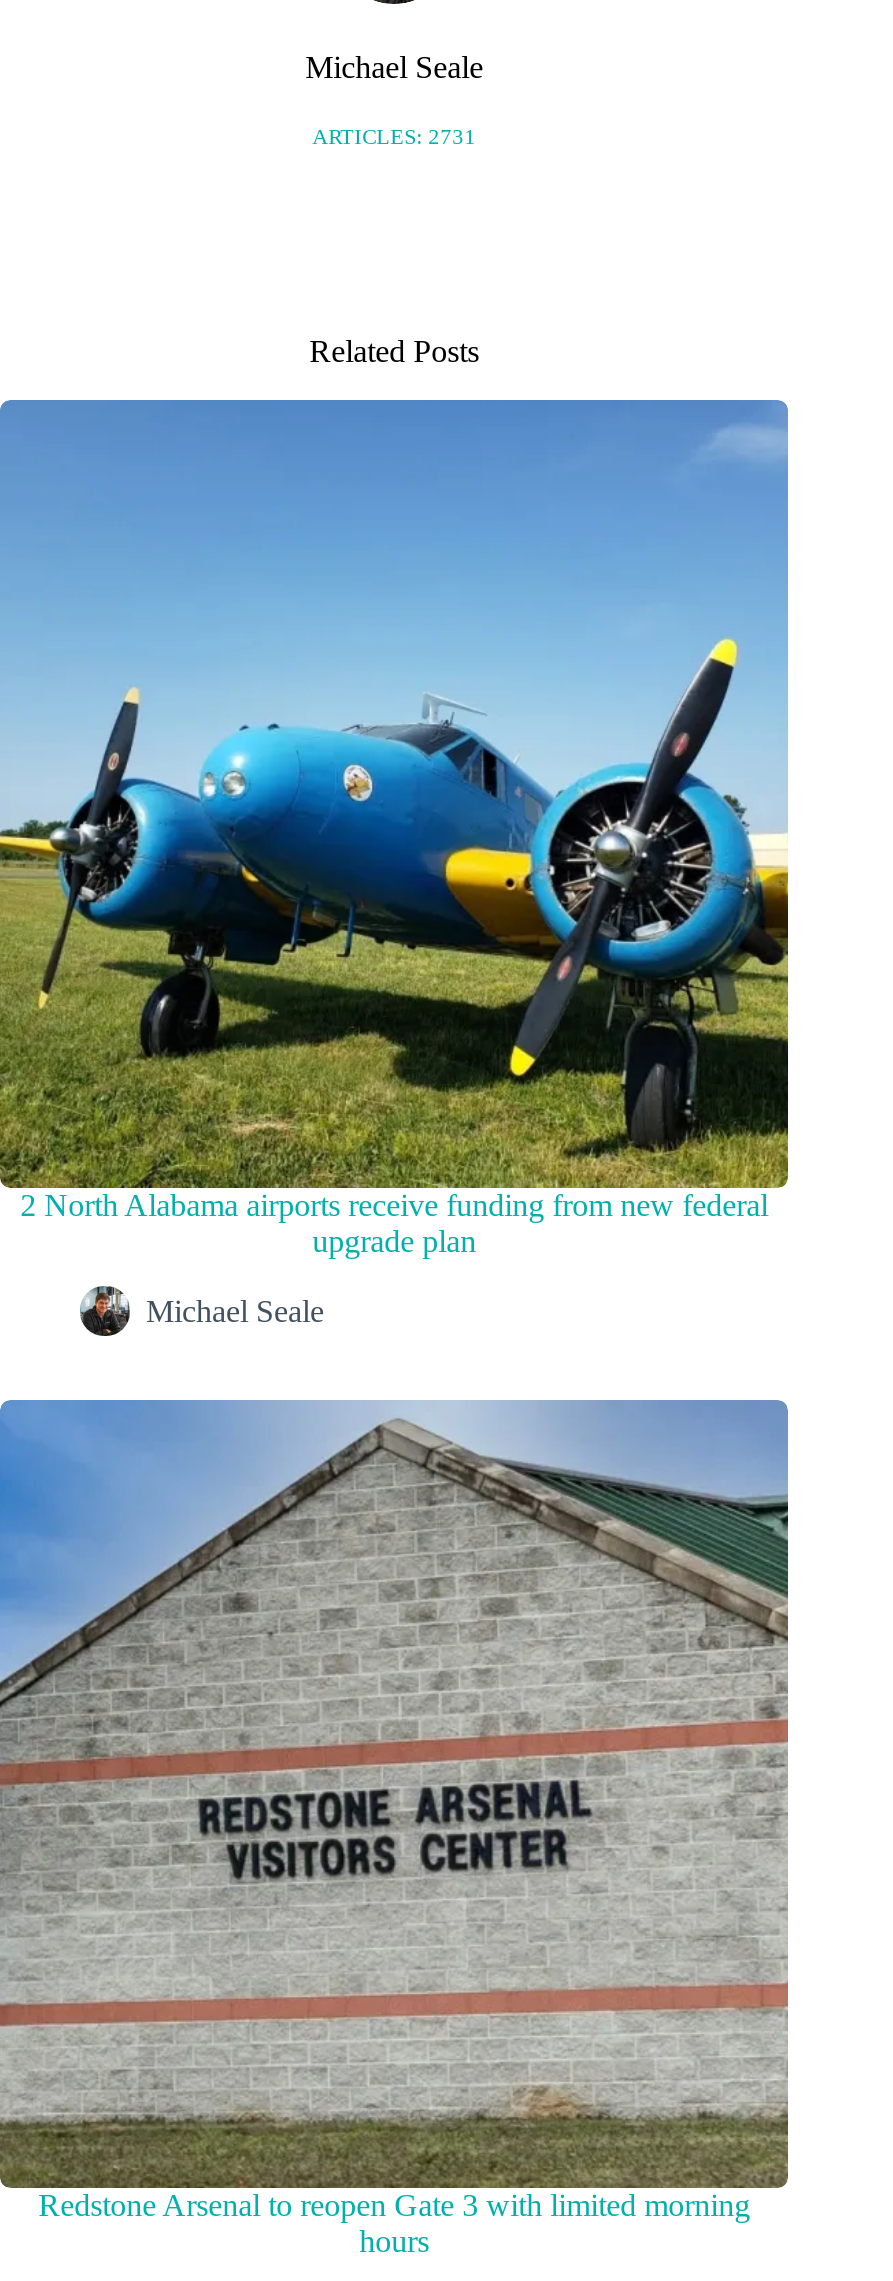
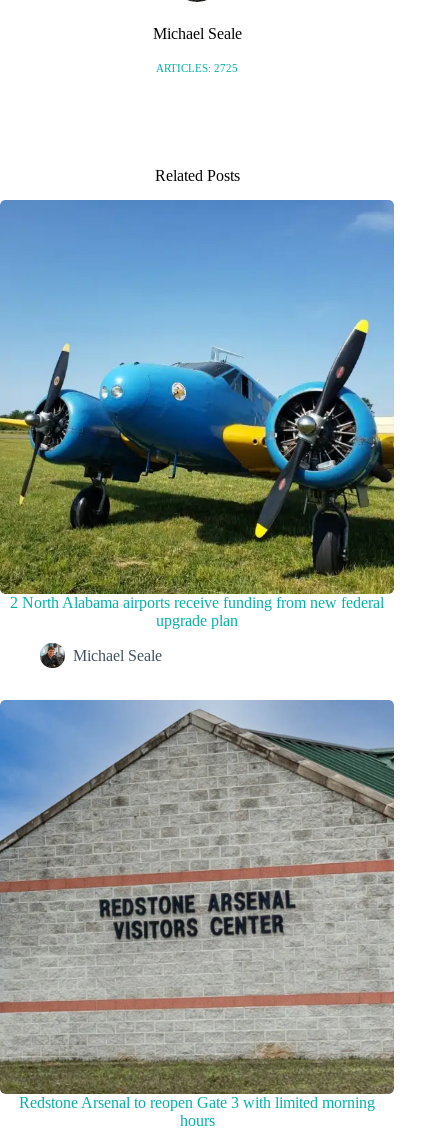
- ARTICLES: 2731
+ ARTICLES: 2725
